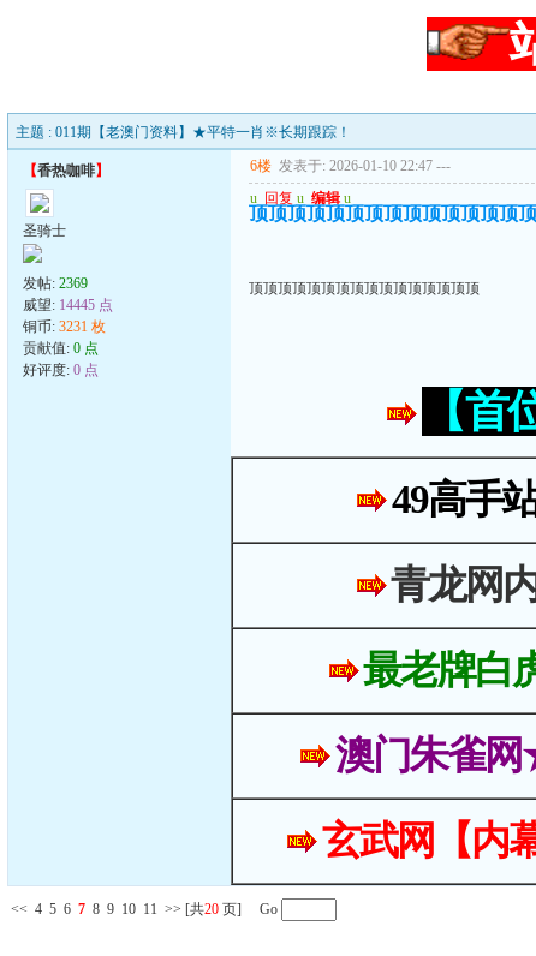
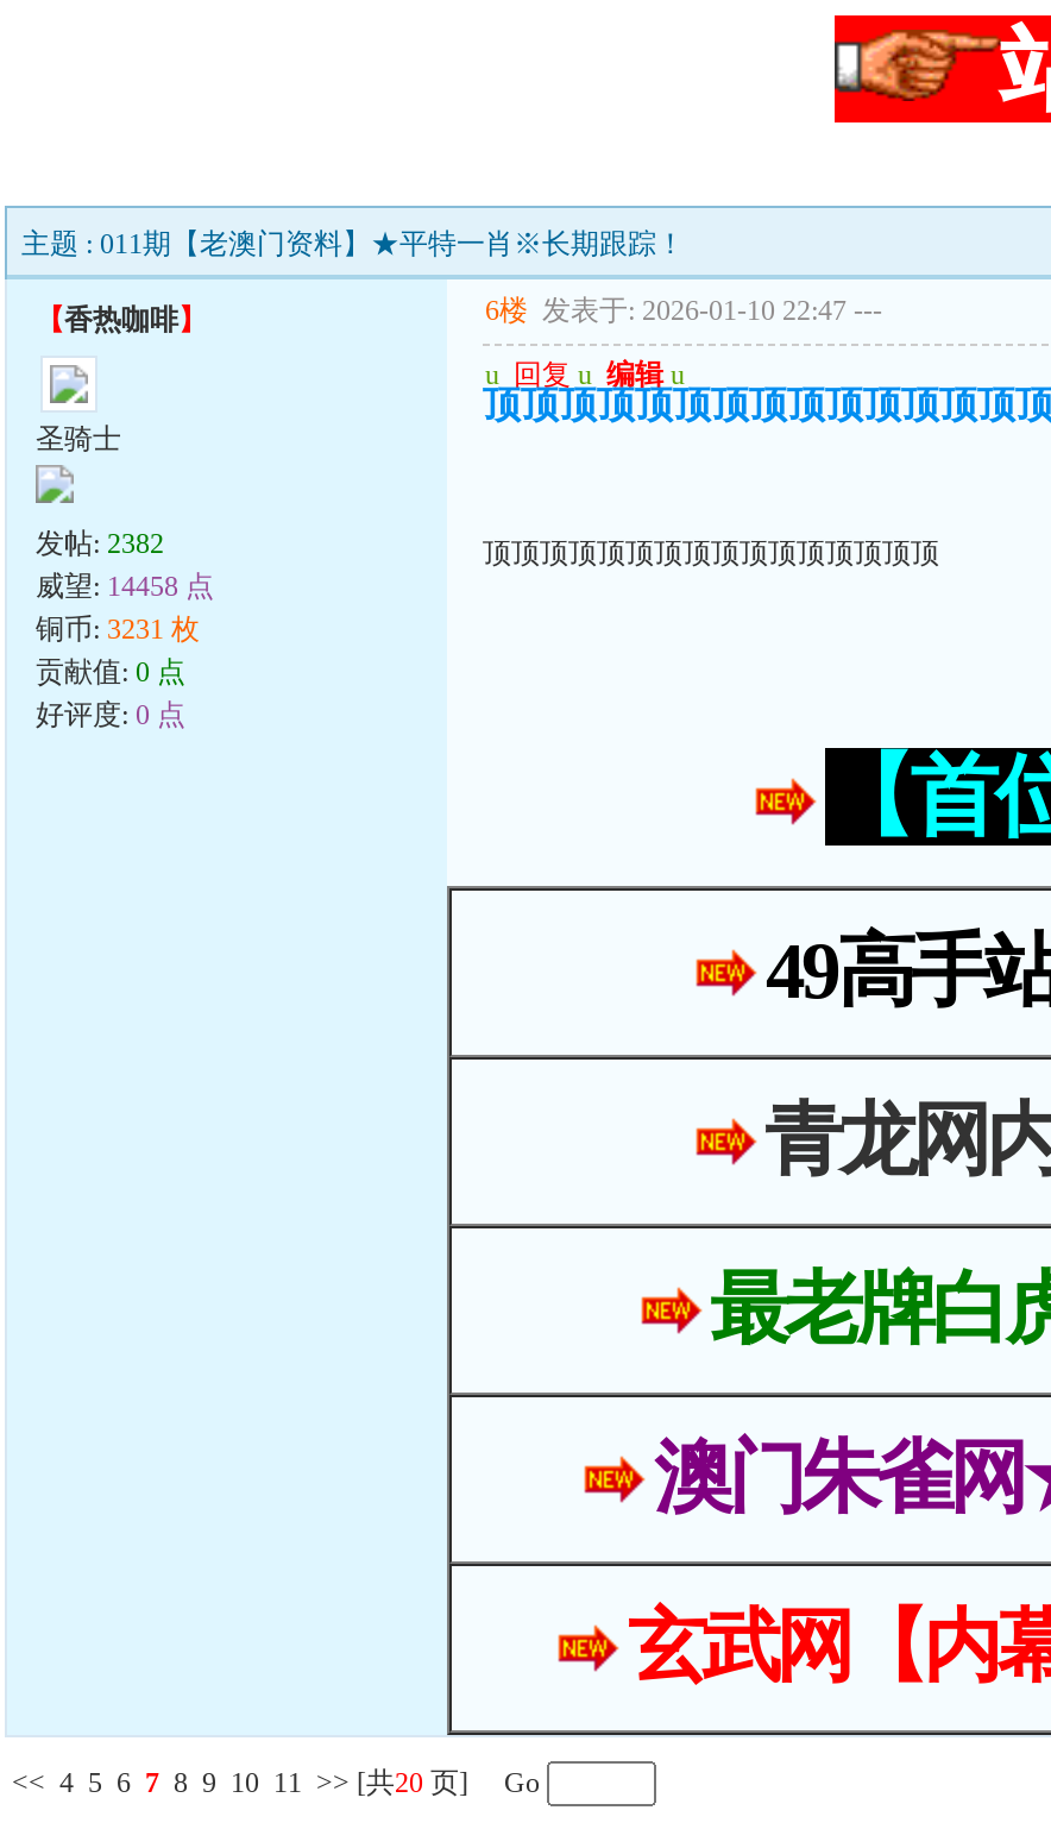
- 发帖: 2369
+ 发帖: 2382

- 威望: 14445 点
+ 威望: 14458 点
